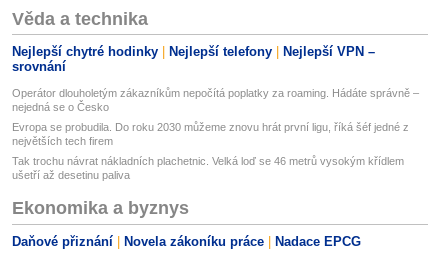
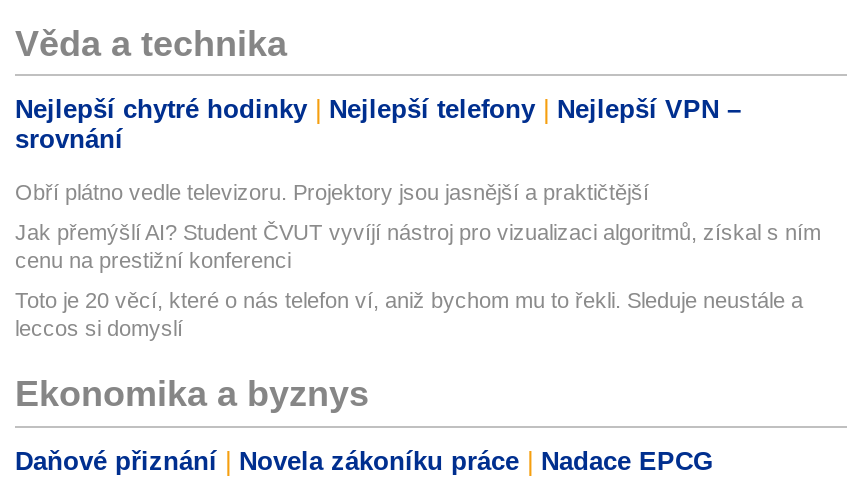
- Operátor dlouholetým zákazníkům nepočítá poplatky za roaming. Hádáte správně –
- nejedná se o Česko
+ Obří plátno vedle televizoru. Projektory jsou jasnější a praktičtější

- Evropa se probudila. Do roku 2030 můžeme znovu hrát první ligu, říká šéf jedné z
- největších tech firem
+ Jak přemýšlí AI? Student ČVUT vyvíjí nástroj pro vizualizaci algoritmů, získal s ním
+ cenu na prestižní konferenci

- Tak trochu návrat nákladních plachetnic. Velká loď se 46 metrů vysokým křídlem
- ušetří až desetinu paliva
+ Toto je 20 věcí, které o nás telefon ví, aniž bychom mu to řekli. Sleduje neustále a
+ leccos si domyslí
